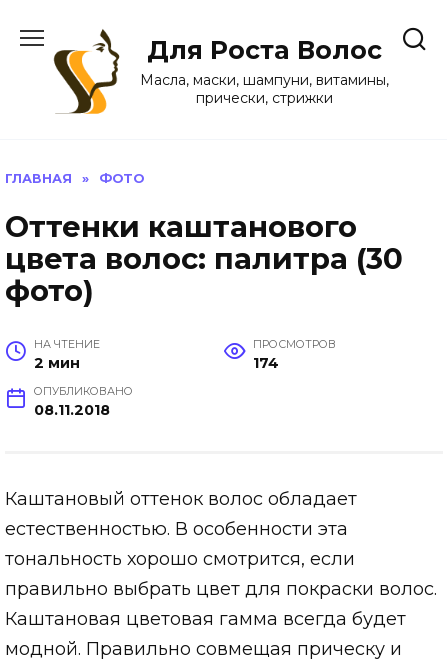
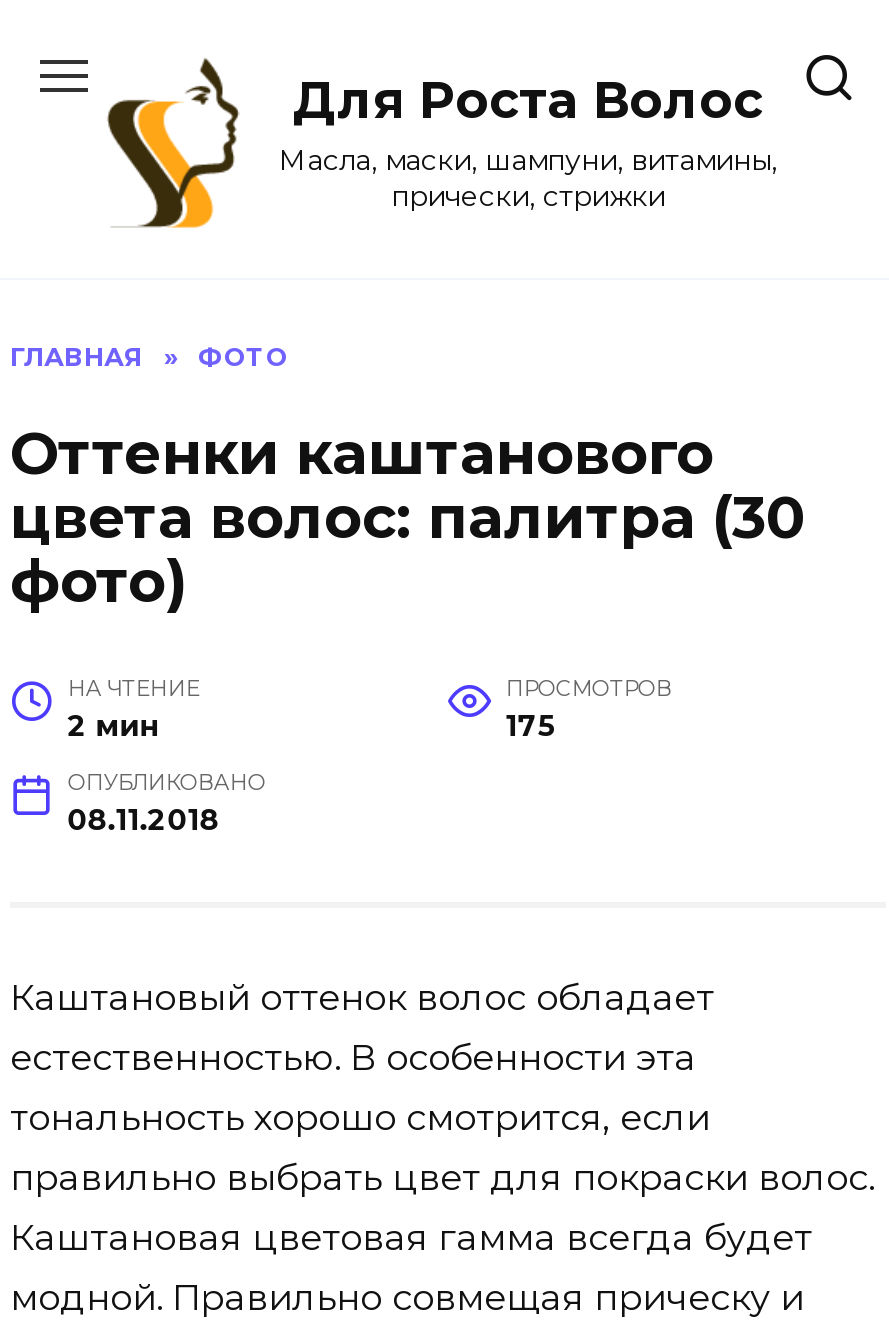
- 174
+ 175
